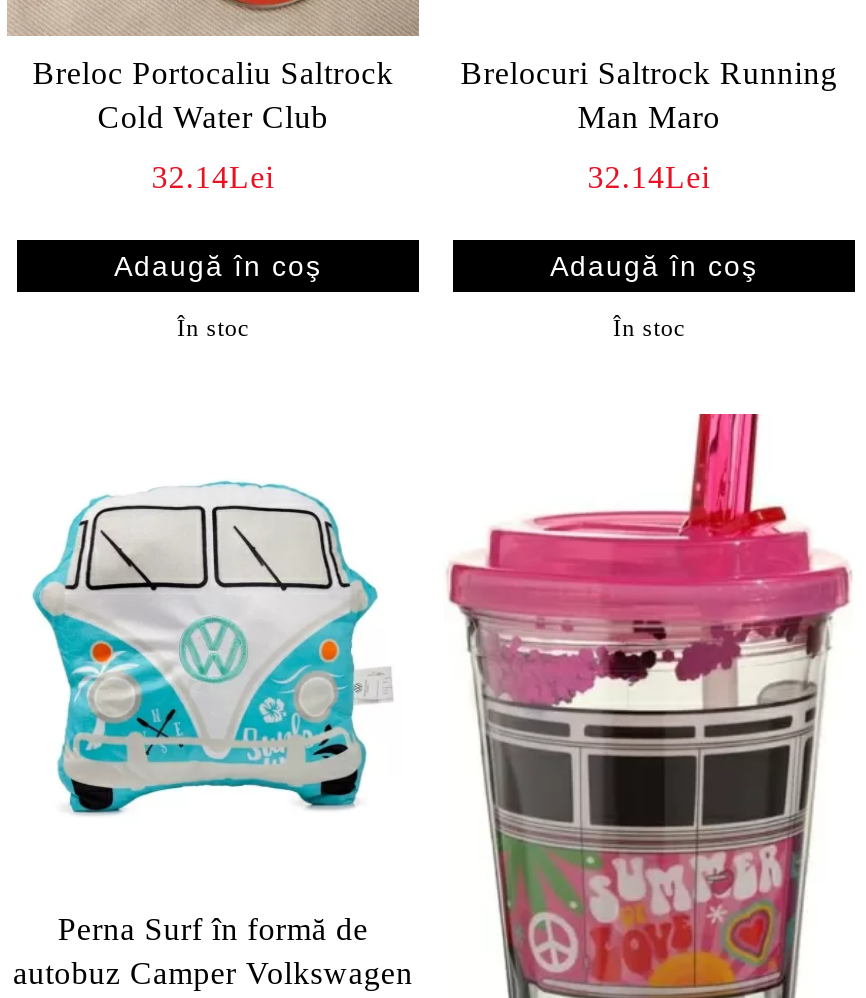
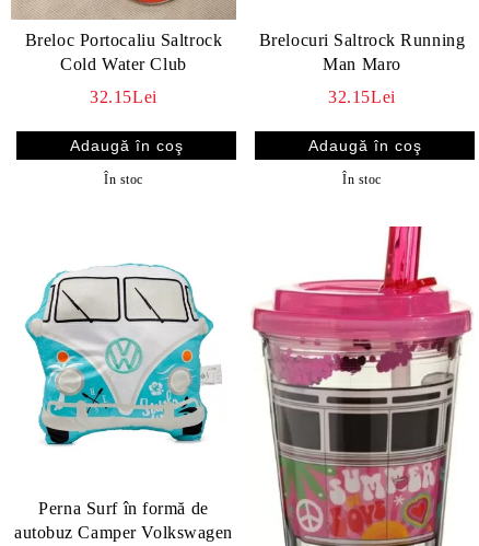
- 32.14Lei
+ 32.15Lei

- 32.14Lei
+ 32.15Lei
